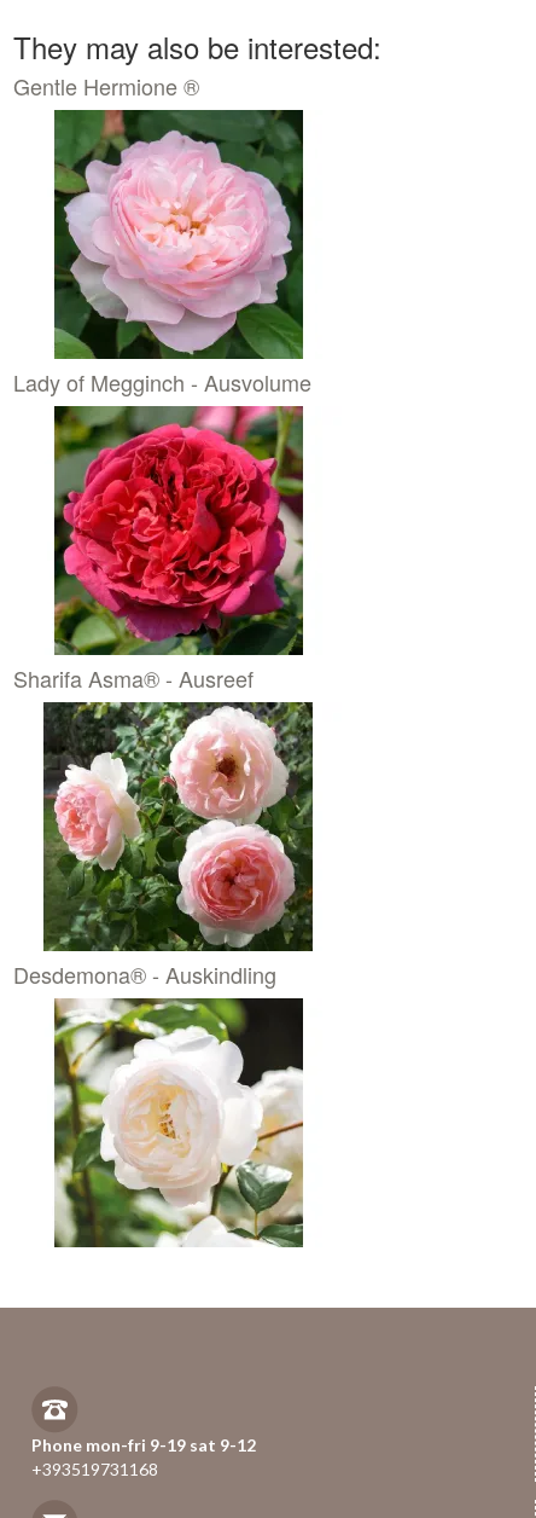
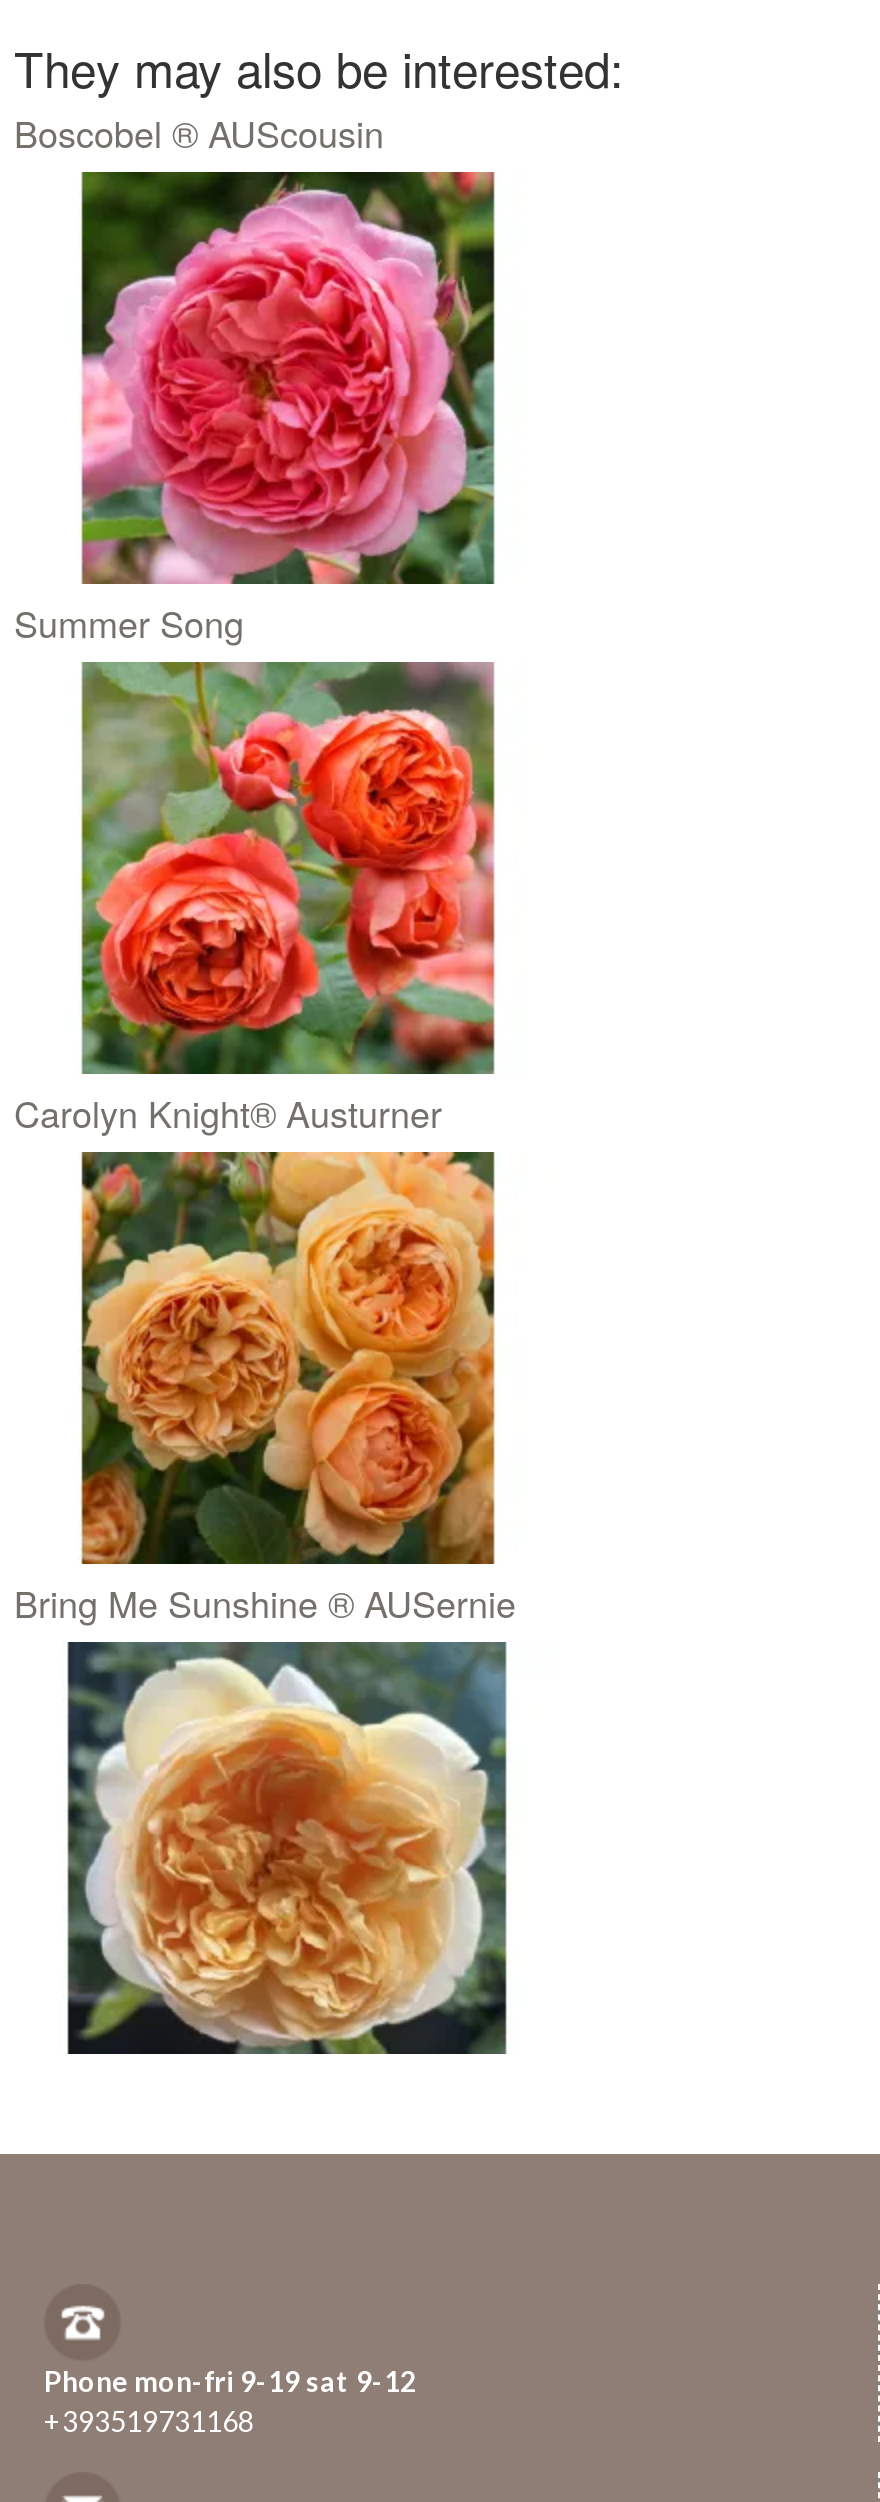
- Gentle Hermione ®
+ Boscobel ® AUScousin

- [image]
- Lady of Megginch - Ausvolume
+ [image]
+ Summer Song

- [image]
- Sharifa Asma® - Ausreef
+ [image]
+ Carolyn Knight® Austurner

- [image]
- Desdemona® - Auskindling
+ [image]
+ Bring Me Sunshine ® AUSernie

- [image]
+ [image]
